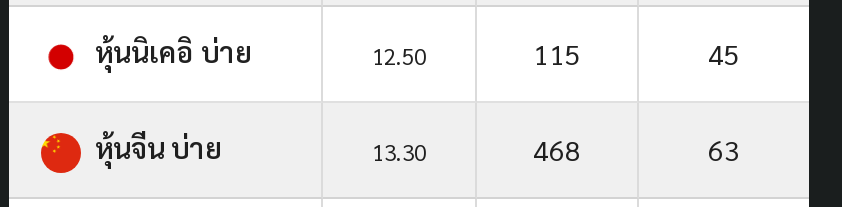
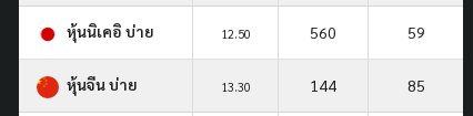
- 115
+ 560

- 45
+ 59

- 468
+ 144

- 63
+ 85
